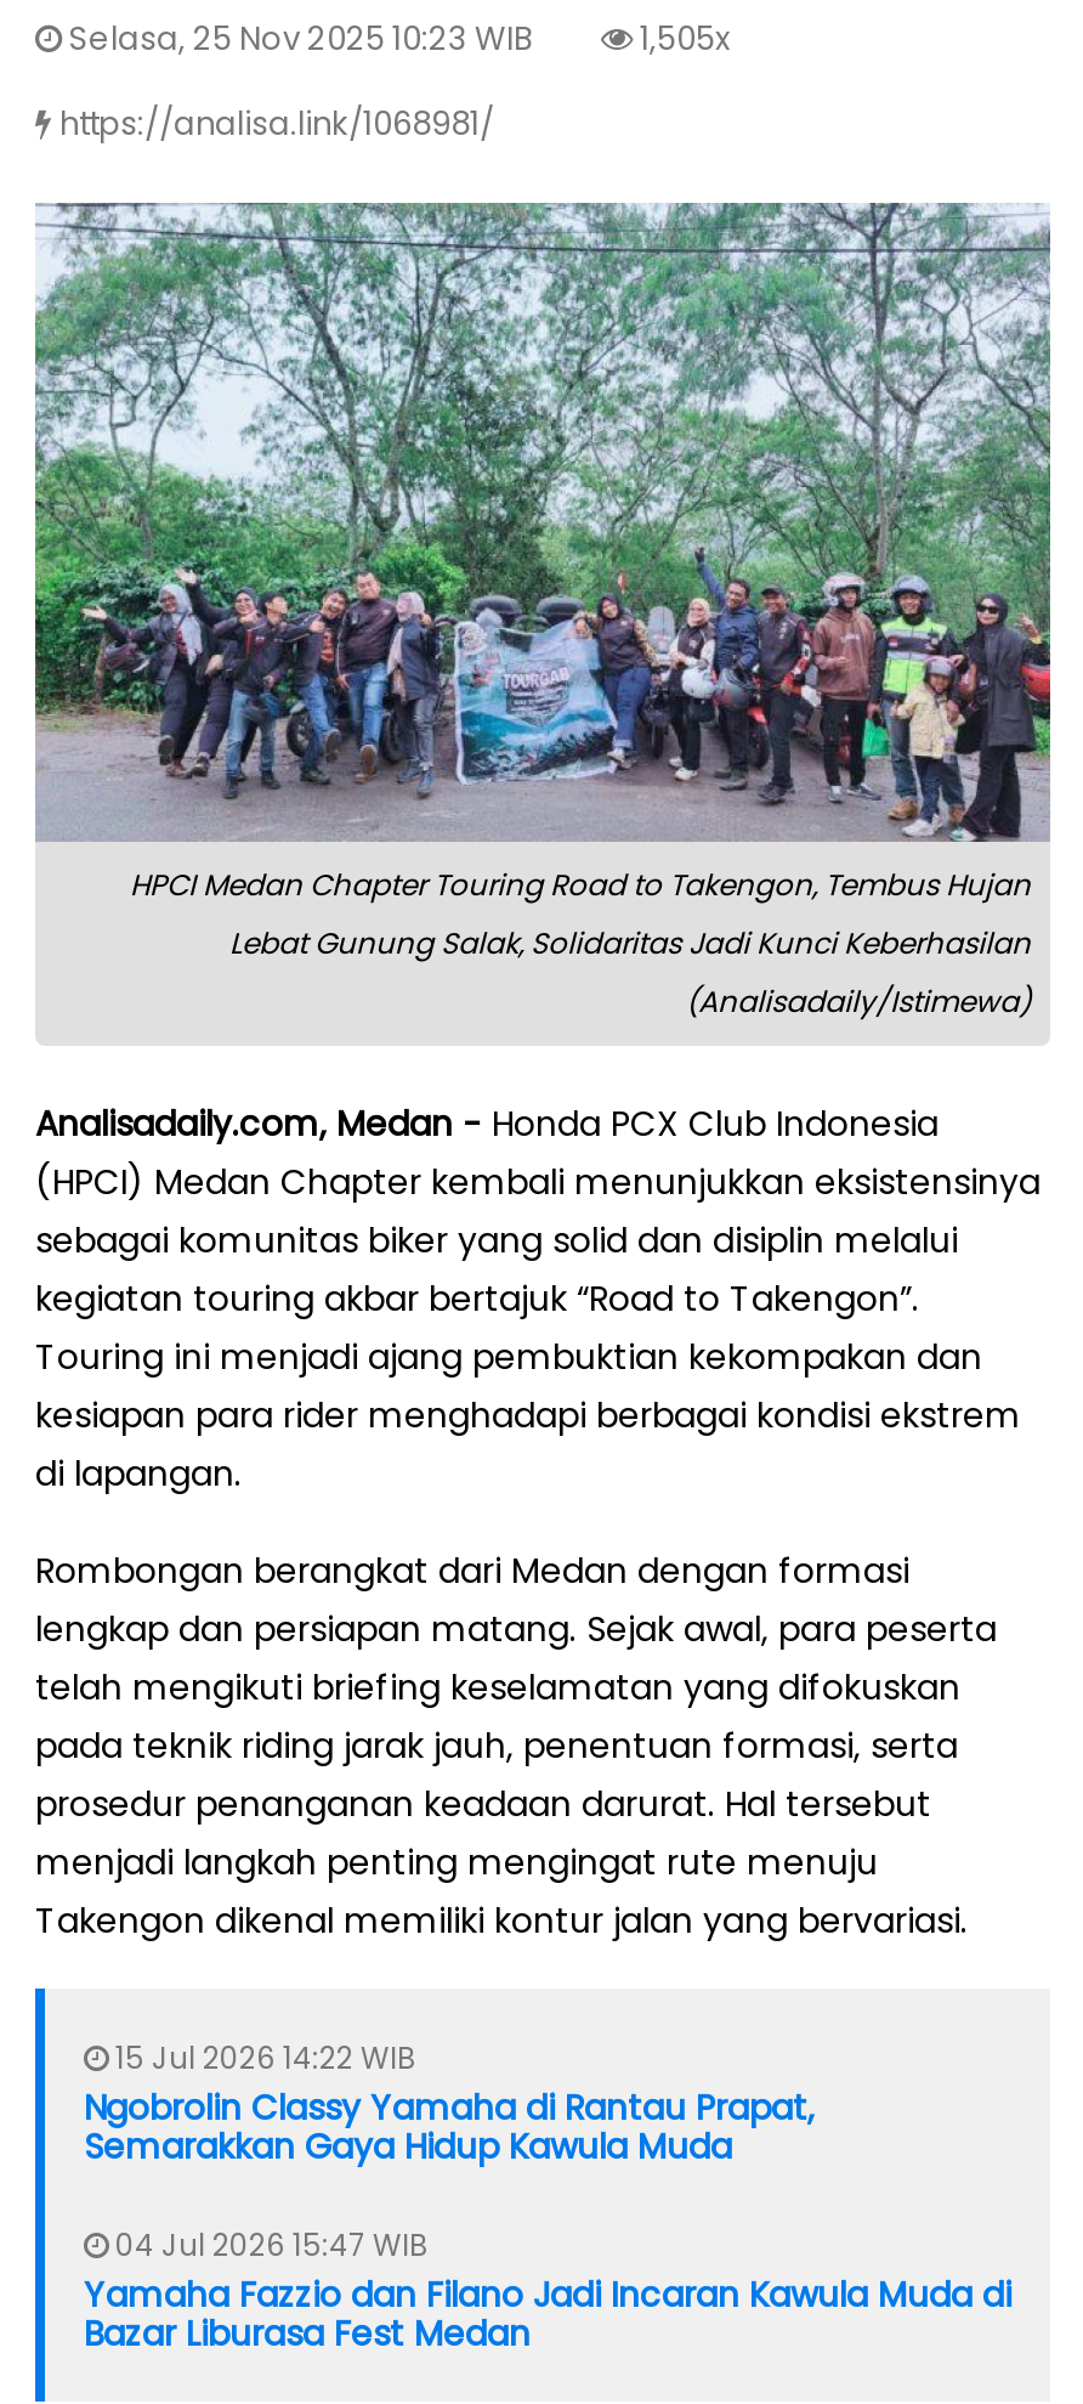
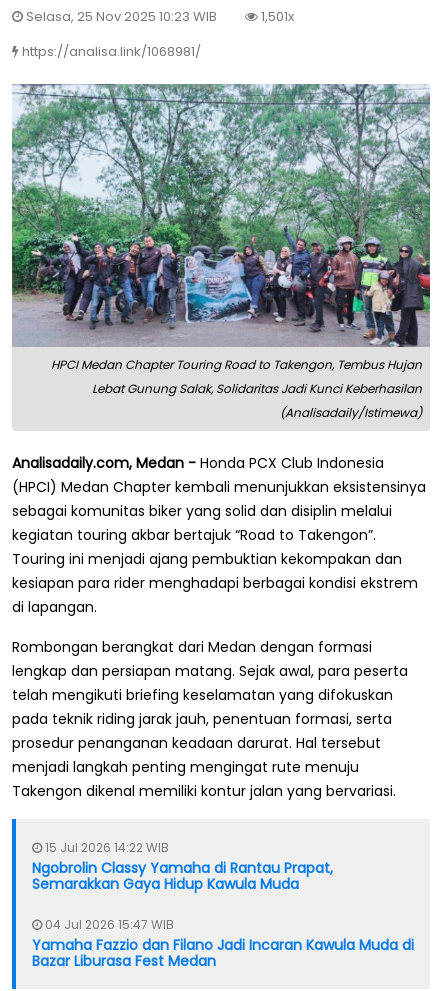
- 1,505x
+ 1,501x
